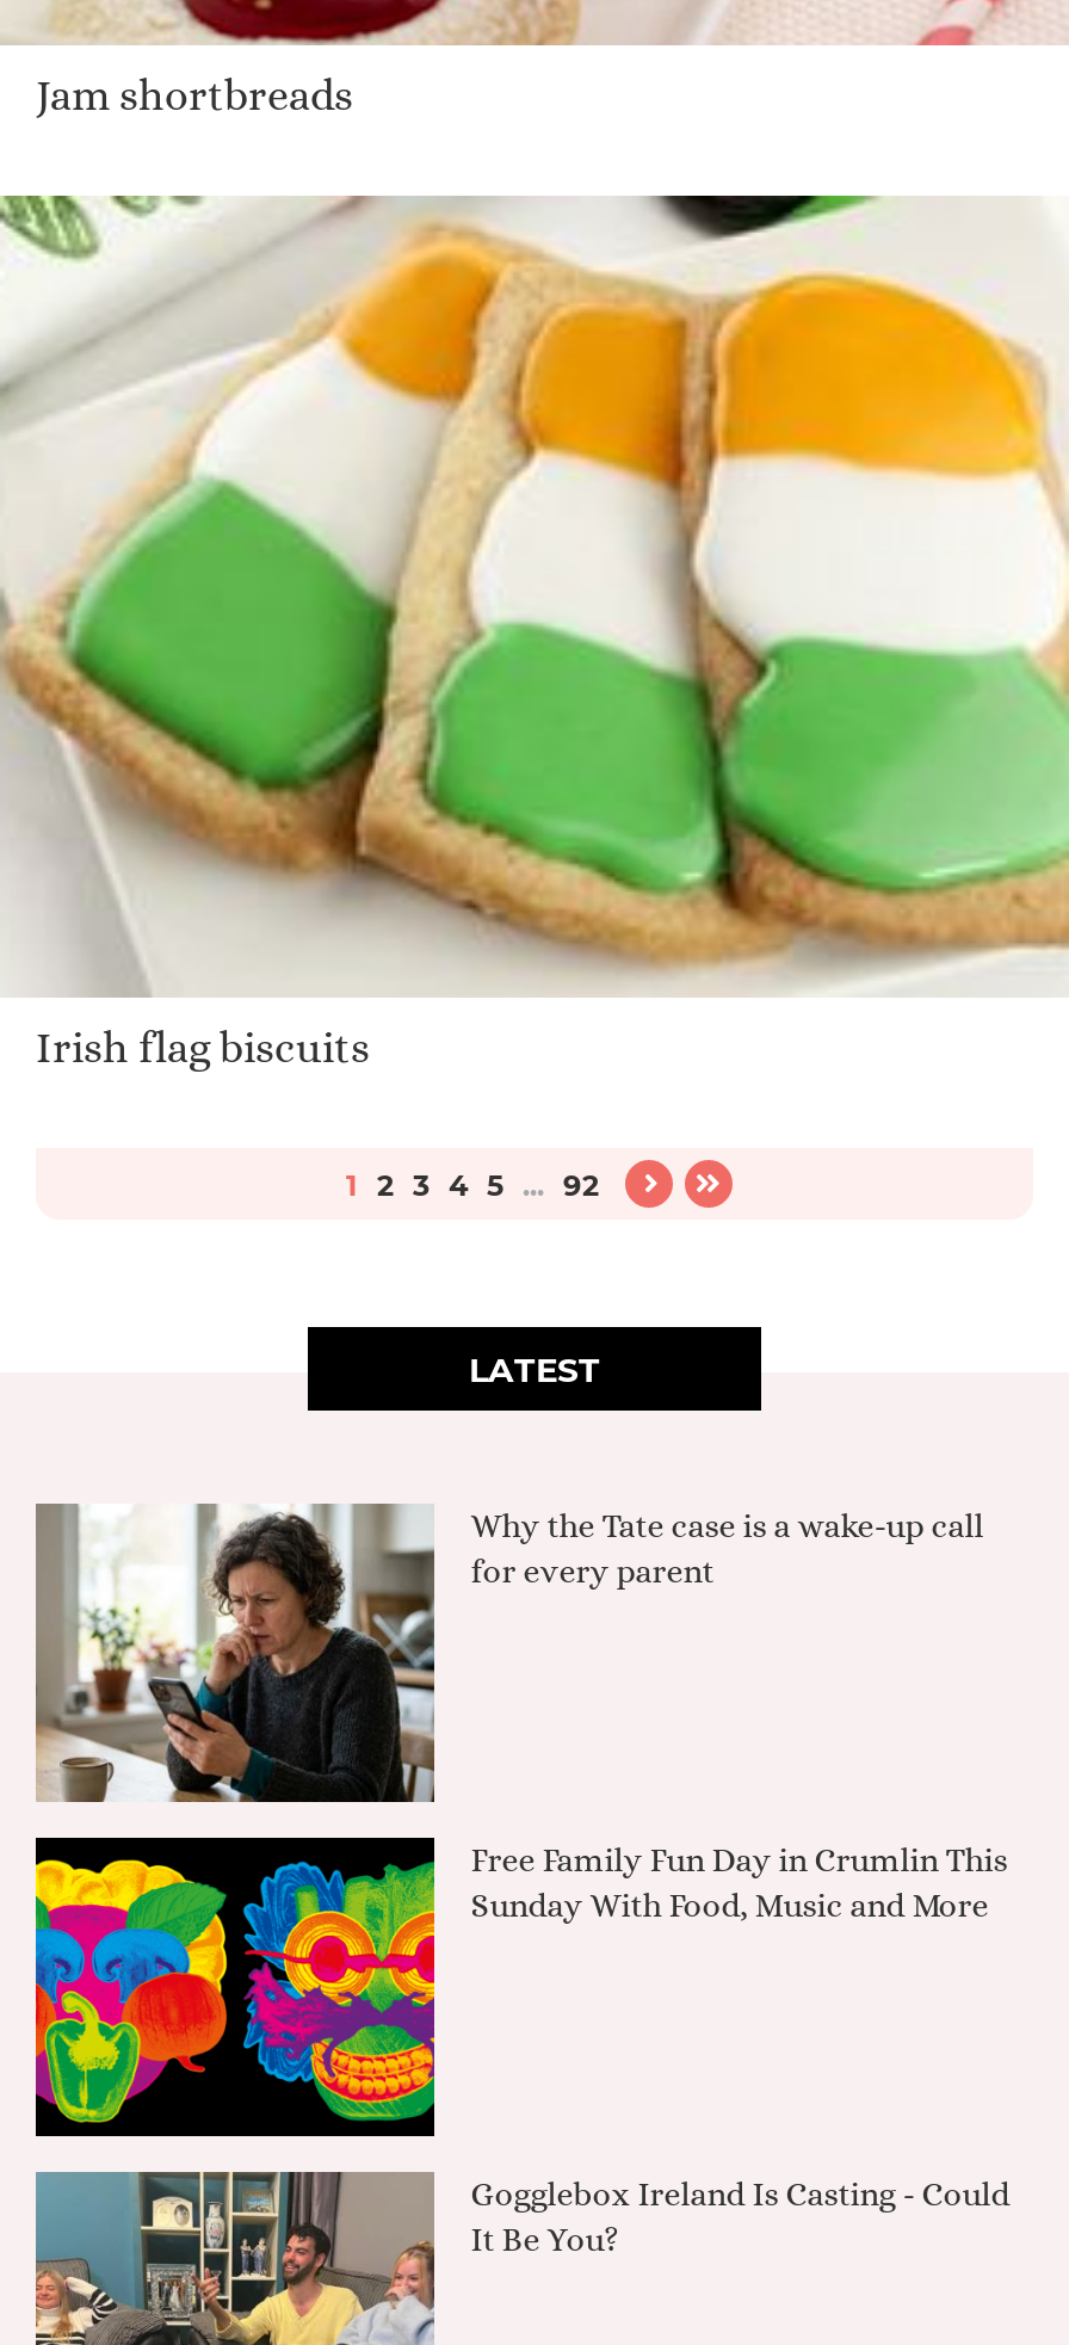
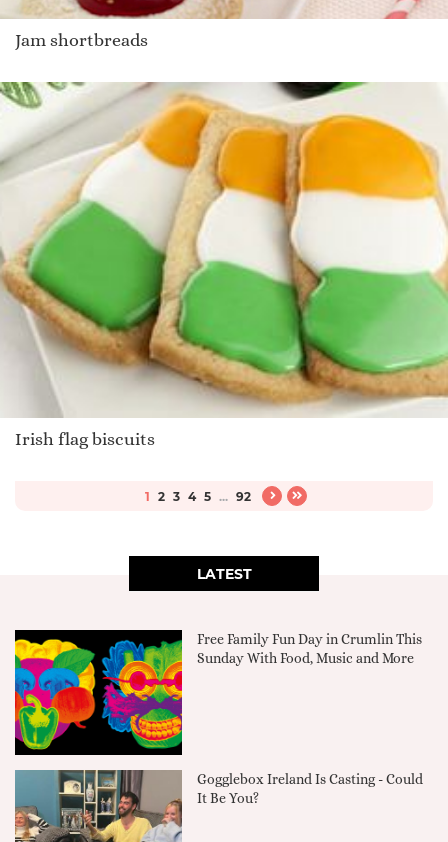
- [image]
- Why the Tate case is a wake-up call
- for every parent
